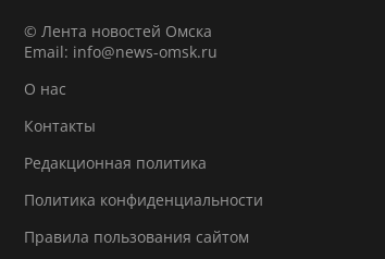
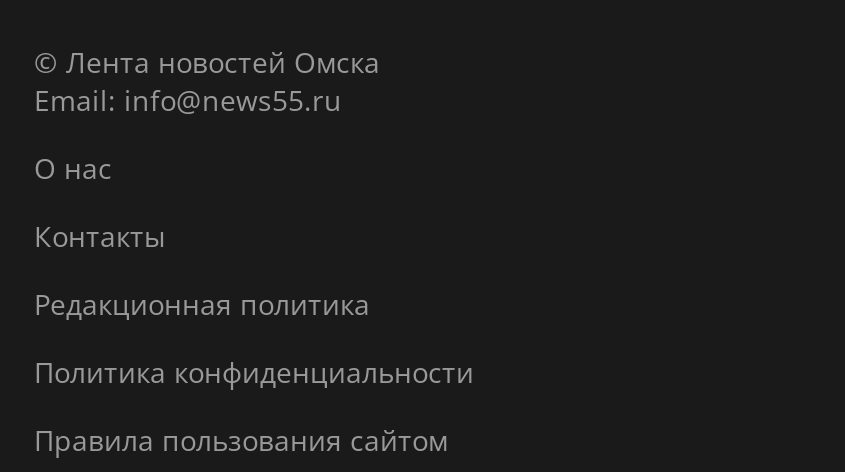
- Email: info@news-omsk.ru
+ Email: info@news55.ru
